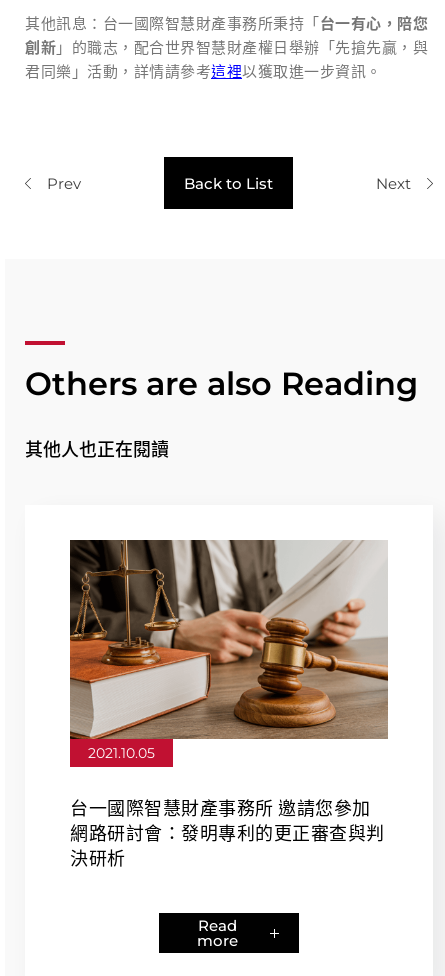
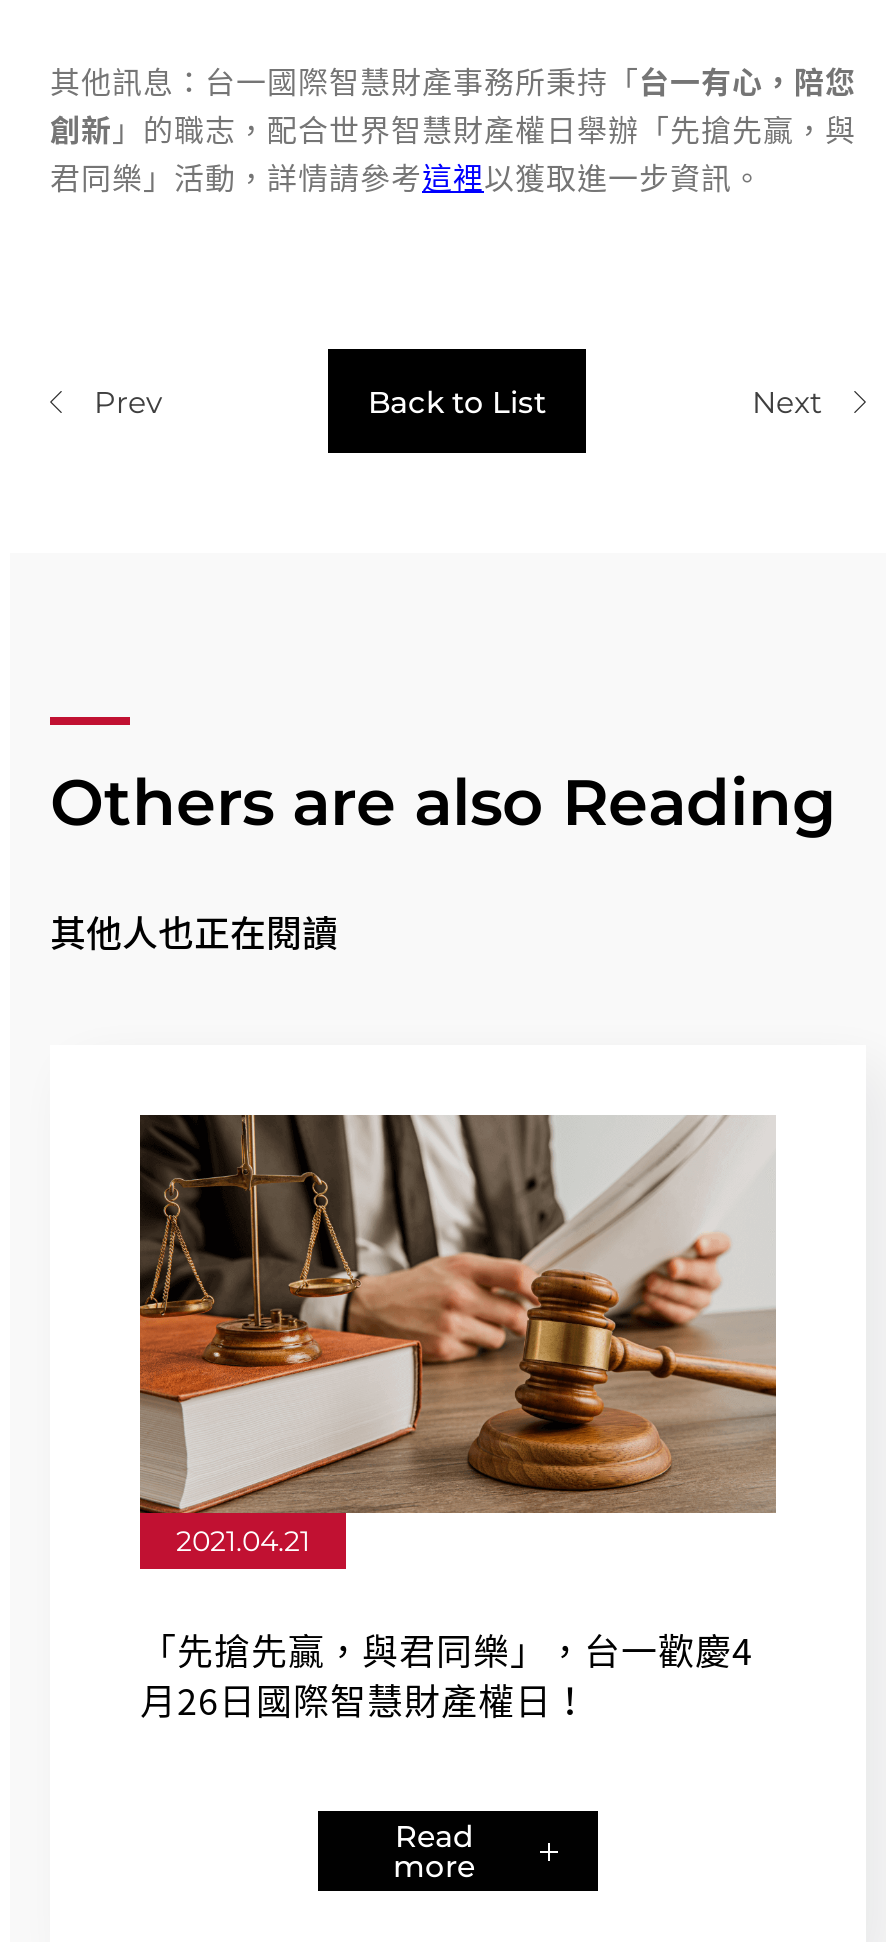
- 2021.10.05
+ 2021.04.21

- 台一國際智慧財產事務所 邀請您參加
- 網路研討會：發明專利的更正審查與判
- 決研析
+ 「先搶先贏，與君同樂」，台一歡慶4
+ 月26日國際智慧財產權日！
